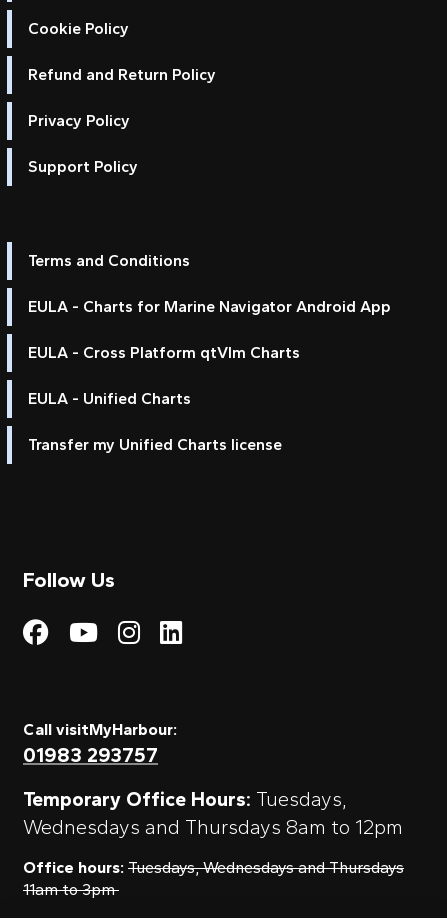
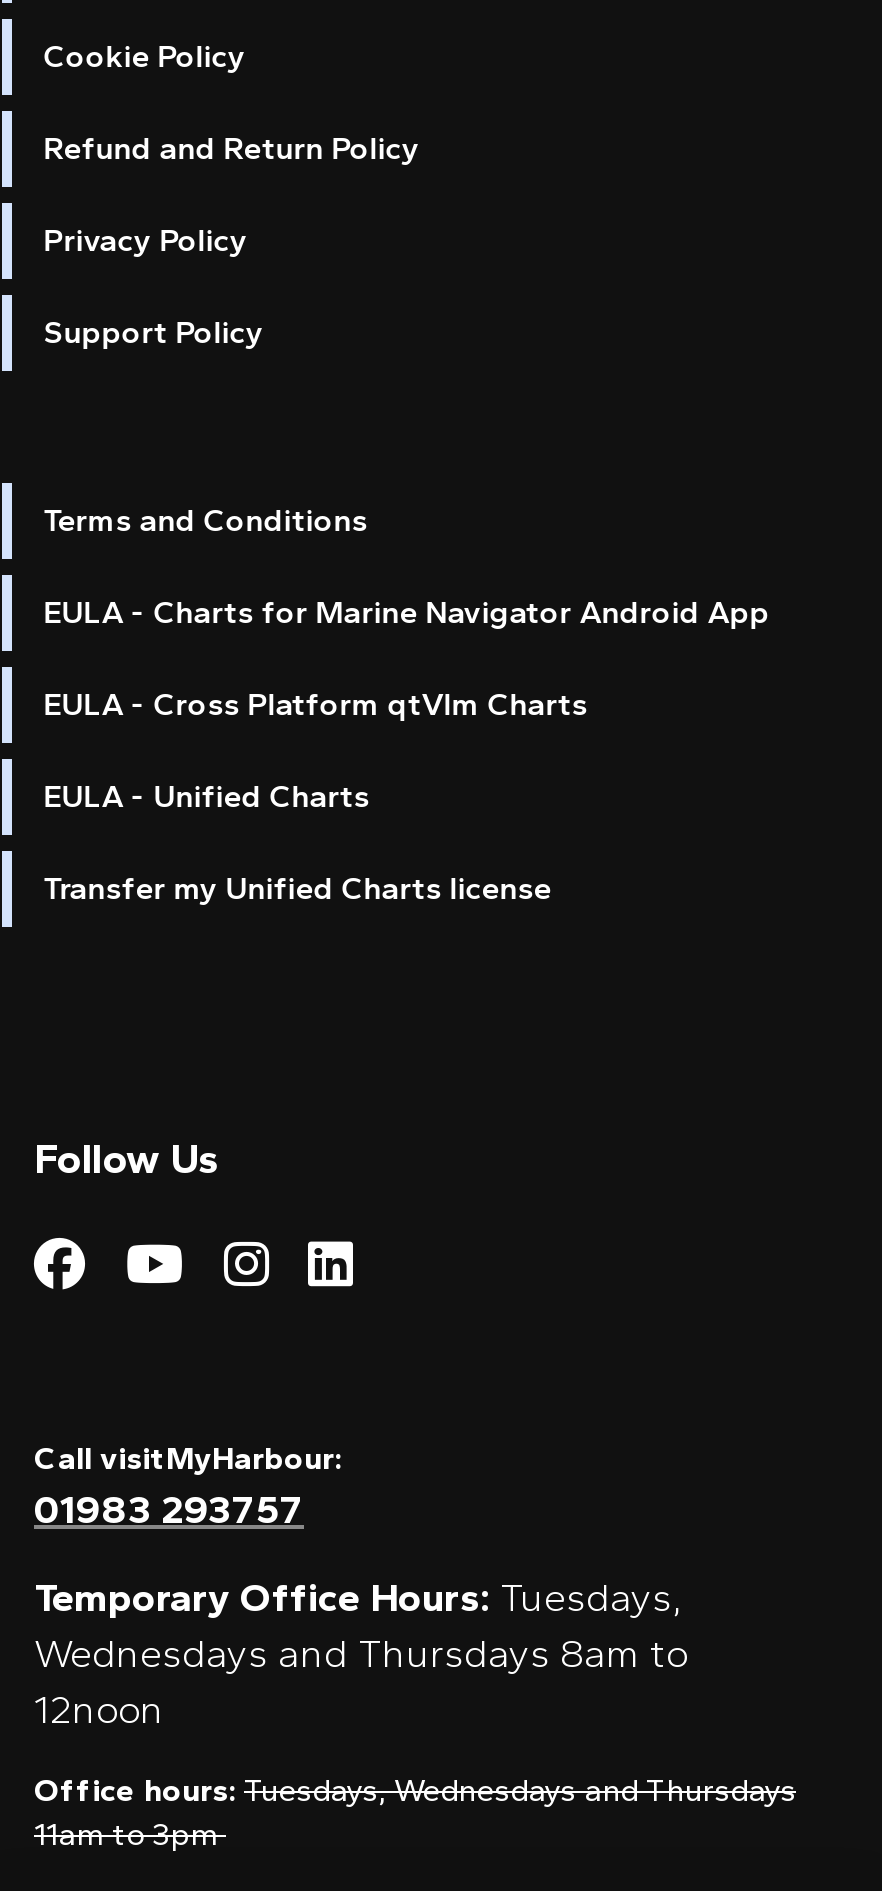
- Wednesdays and Thursdays 8am to 12pm
+ Wednesdays and Thursdays 8am to
+ 12noon
